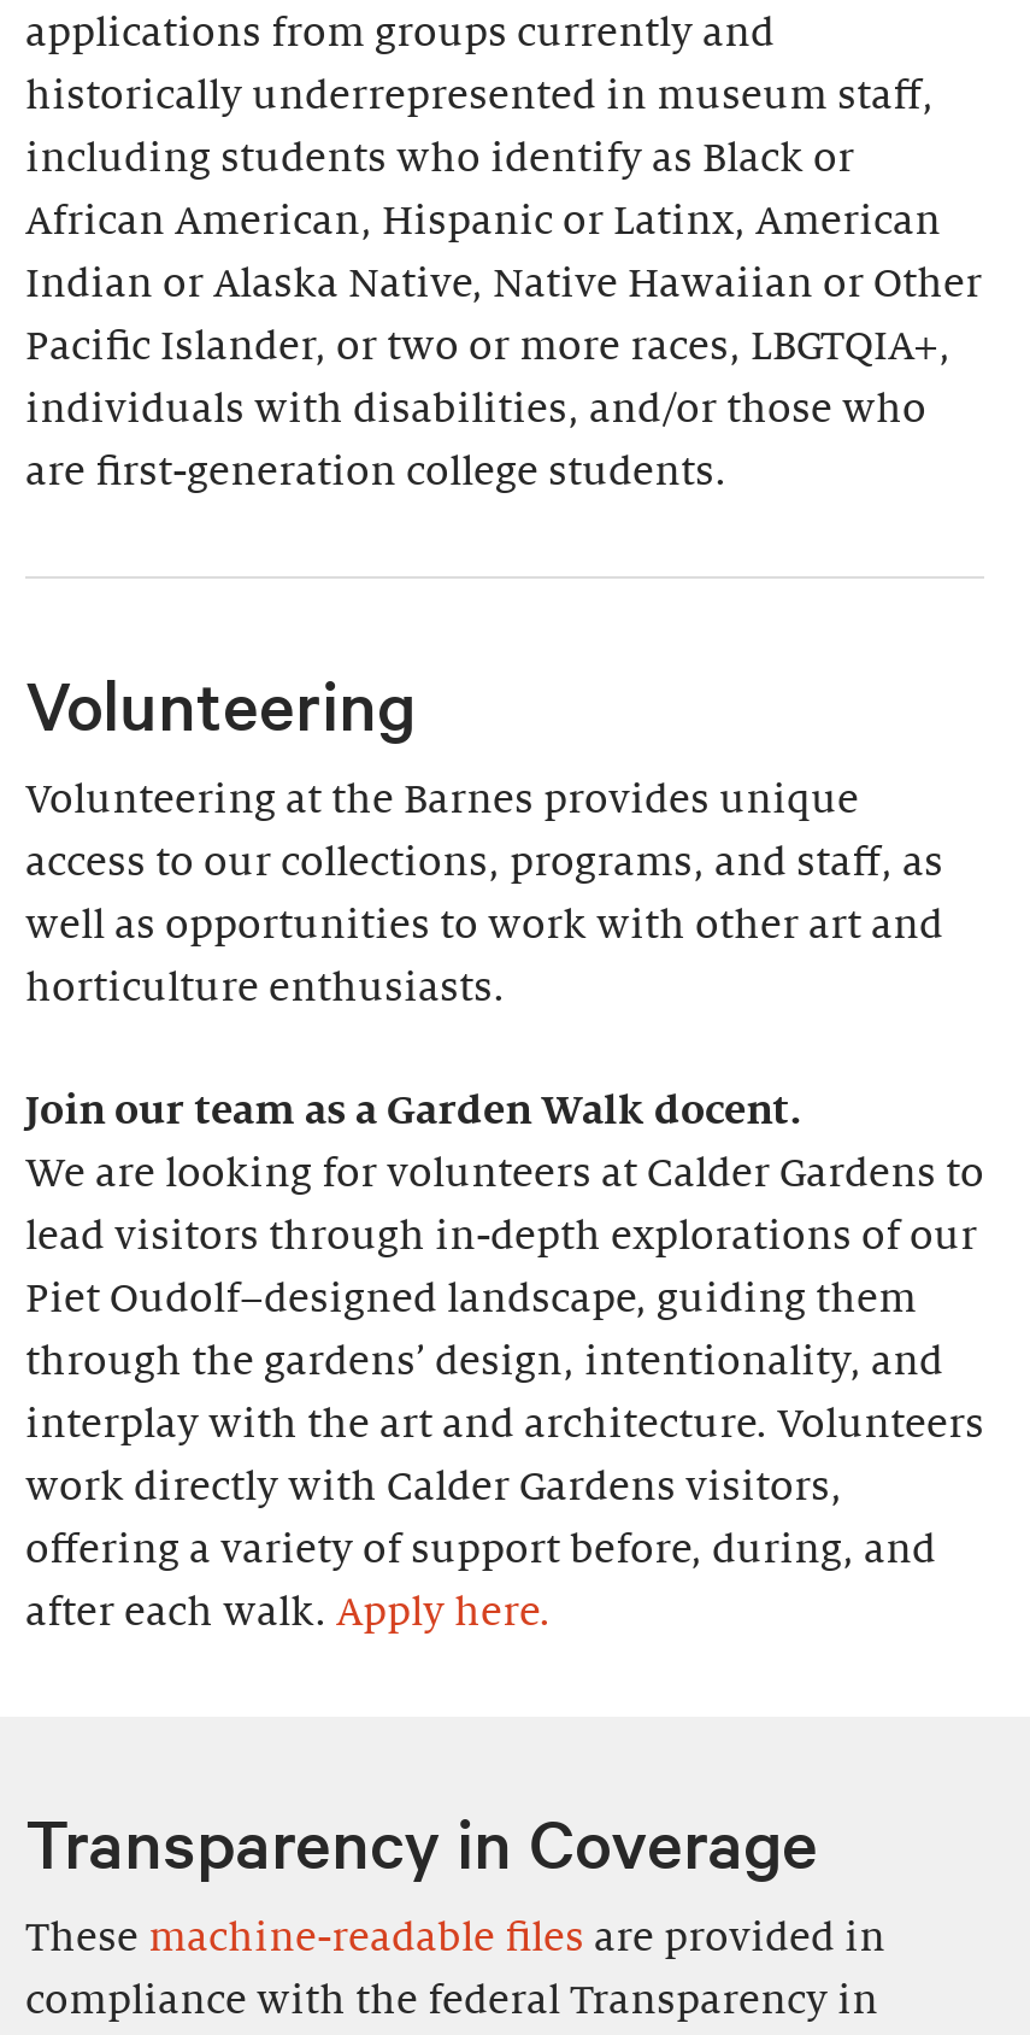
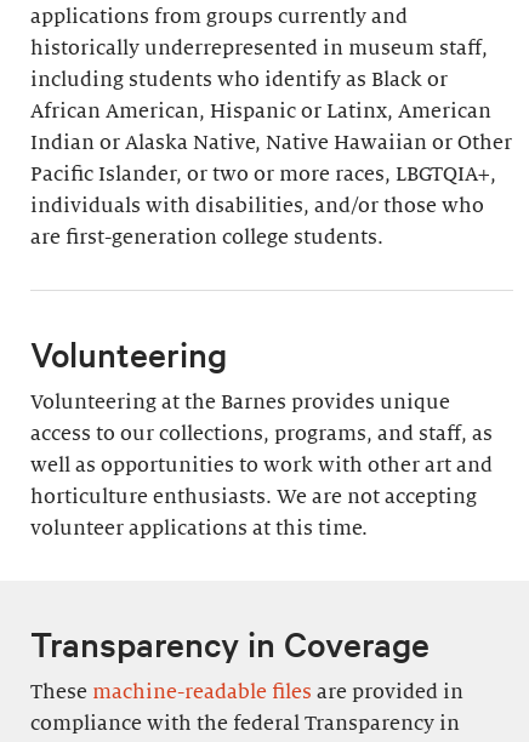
- horticulture enthusiasts.
- Join our team as a Garden Walk docent.
- We are looking for volunteers at Calder Gardens to
- lead visitors through in-depth explorations of our
- Piet Oudolf–designed landscape, guiding them
- through the gardens’ design, intentionality, and
- interplay with the art and architecture. Volunteers
- work directly with Calder Gardens visitors,
- offering a variety of support before, during, and
- after each walk. Apply here.
+ horticulture enthusiasts. We are not accepting
+ volunteer applications at this time.
